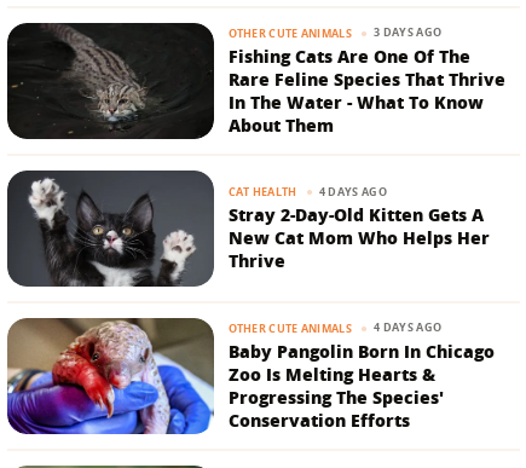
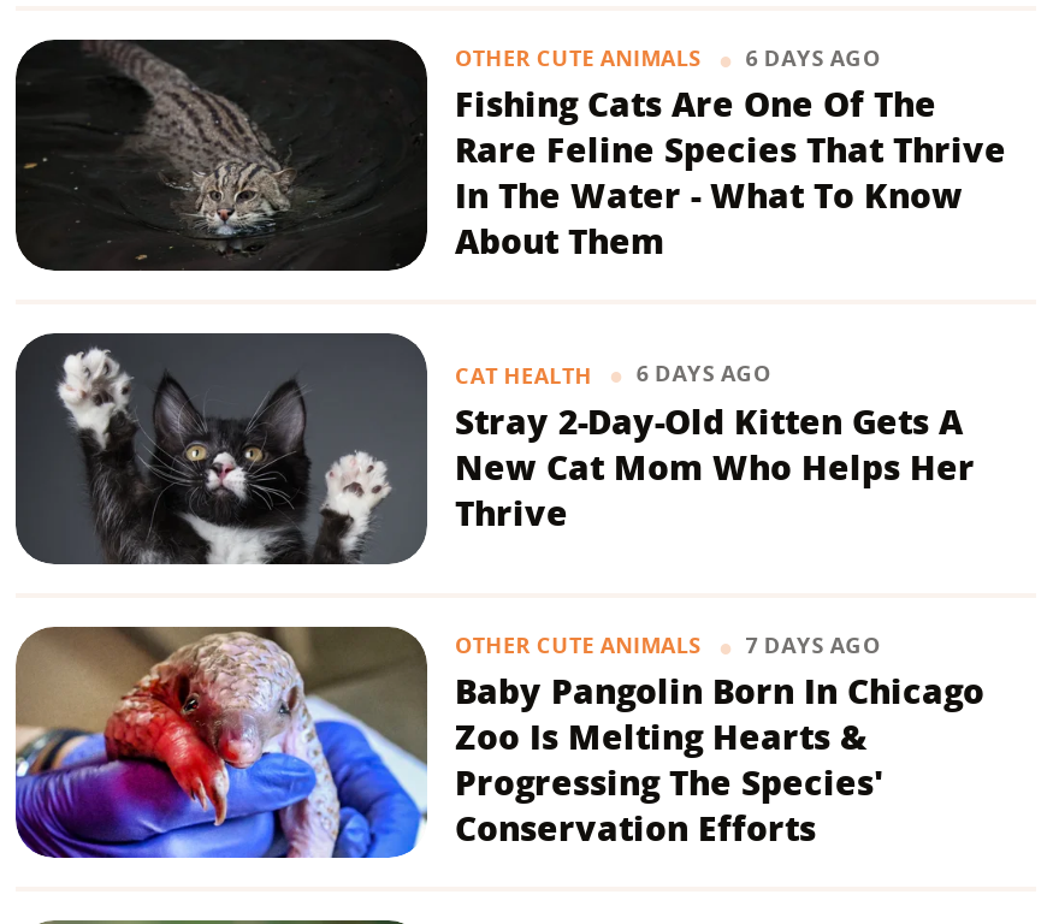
- OTHER CUTE ANIMALS 3 DAYS AGO
+ OTHER CUTE ANIMALS 6 DAYS AGO

- CAT HEALTH 4 DAYS AGO
+ CAT HEALTH 6 DAYS AGO

- OTHER CUTE ANIMALS 4 DAYS AGO
+ OTHER CUTE ANIMALS 7 DAYS AGO
